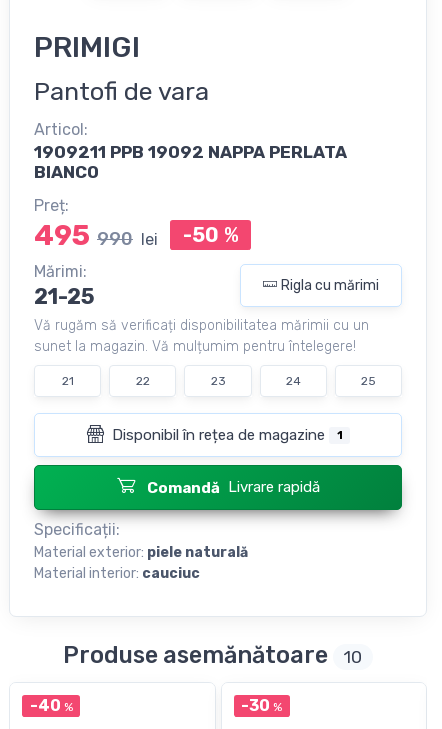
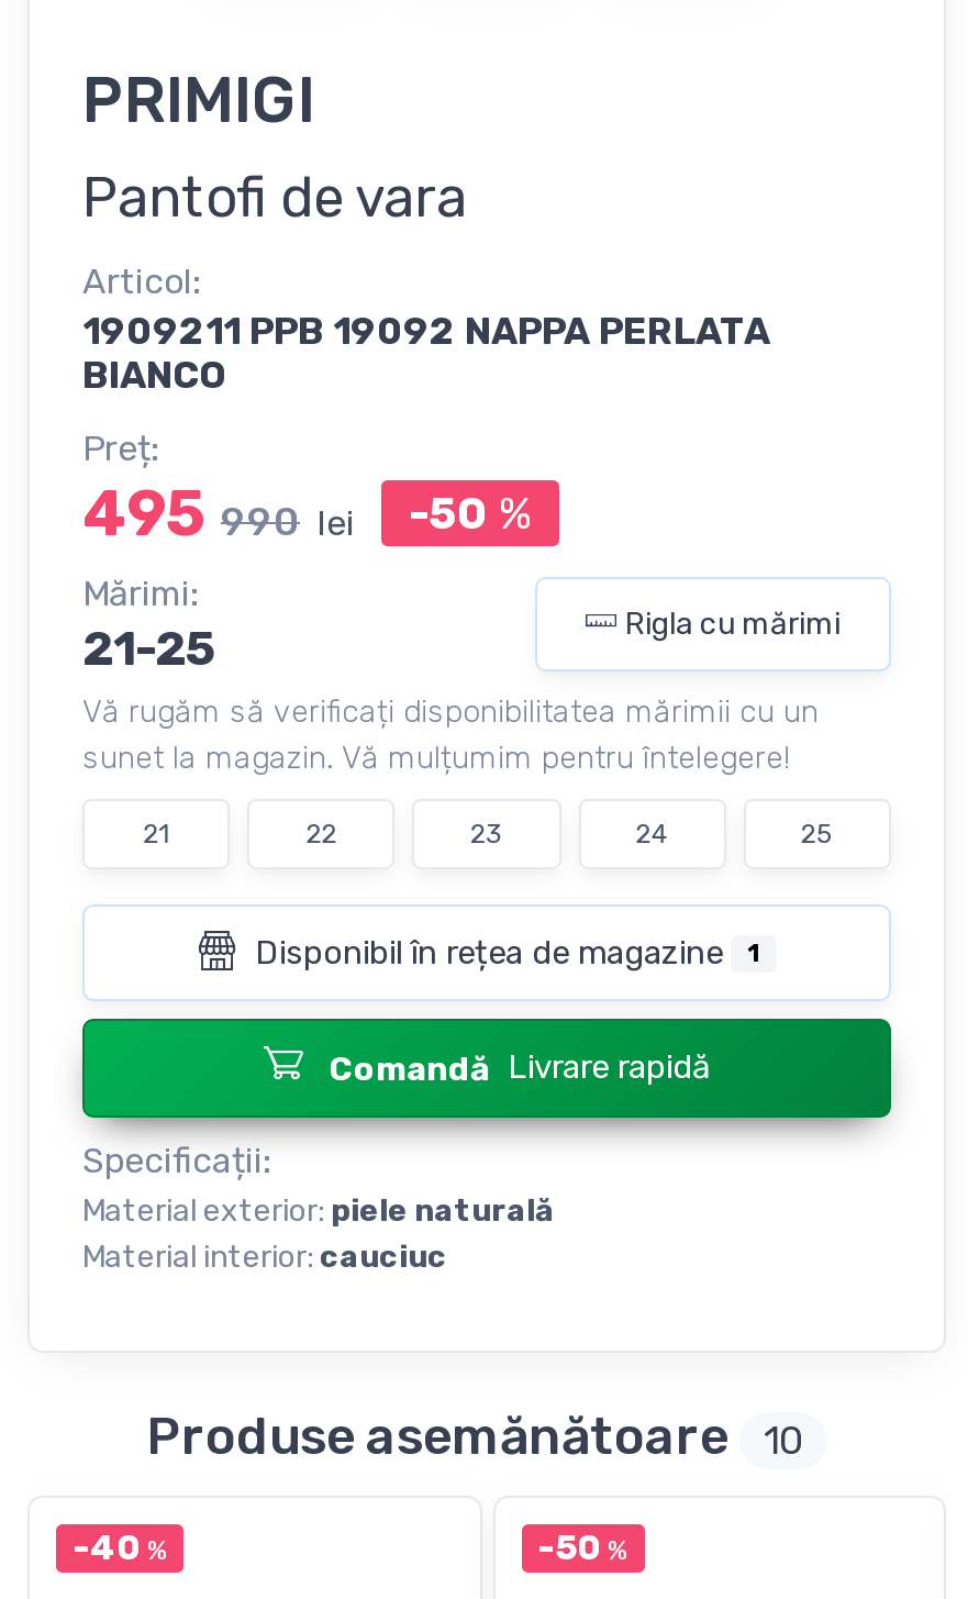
- -30%
+ -50%
